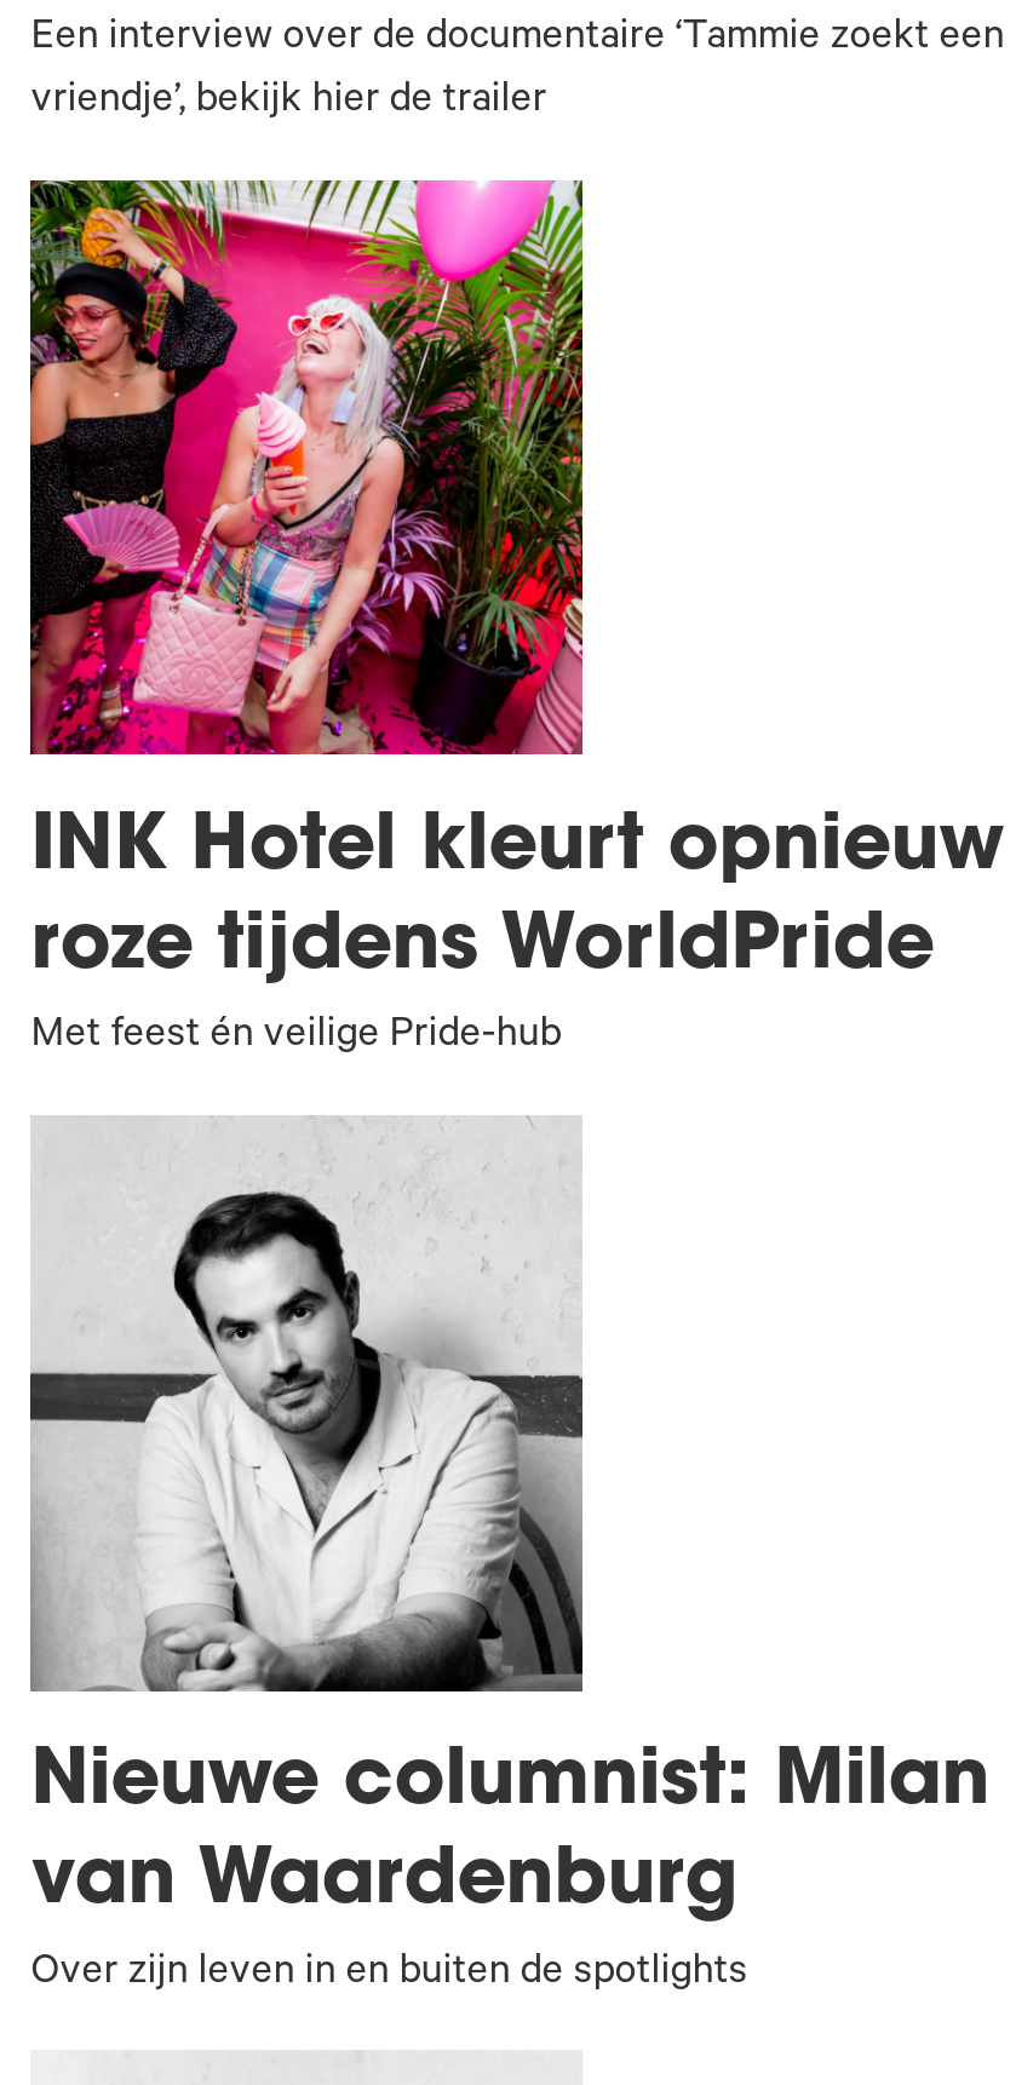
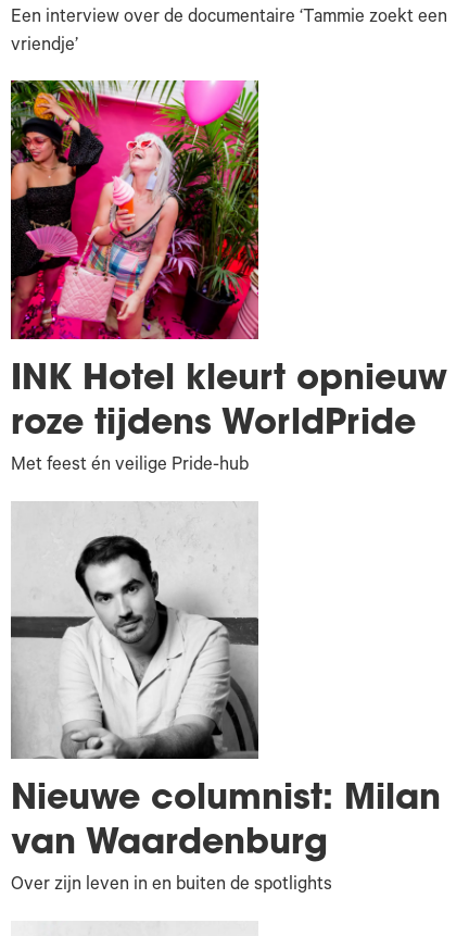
- vriendje’, bekijk hier de trailer
+ vriendje’
